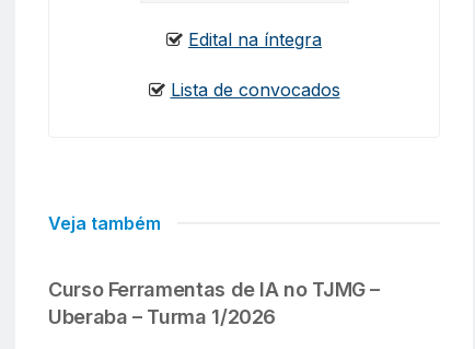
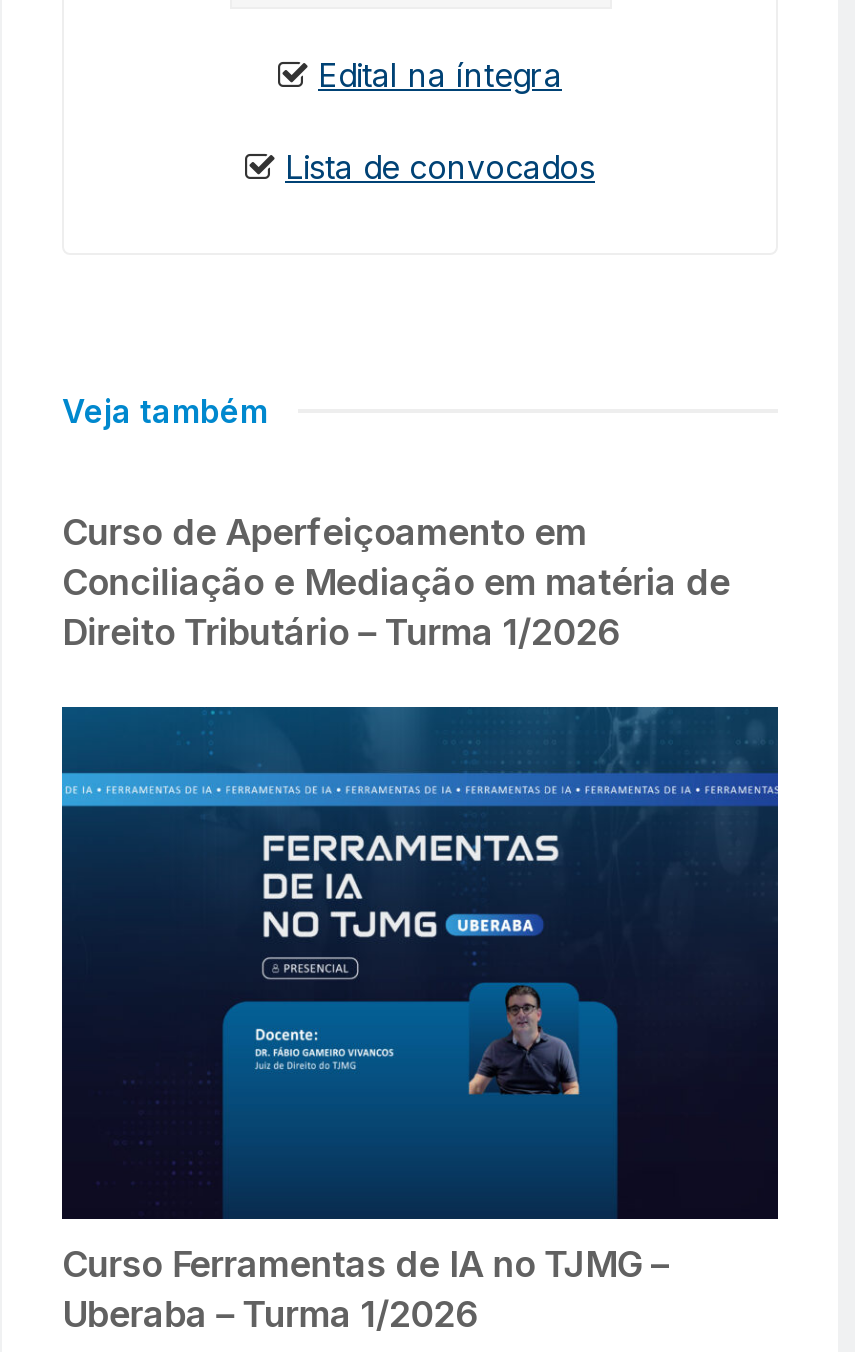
+ [image]

+ Curso de Aperfeiçoamento em
+ Conciliação e Mediação em matéria de
+ Direito Tributário – Turma 1/2026
